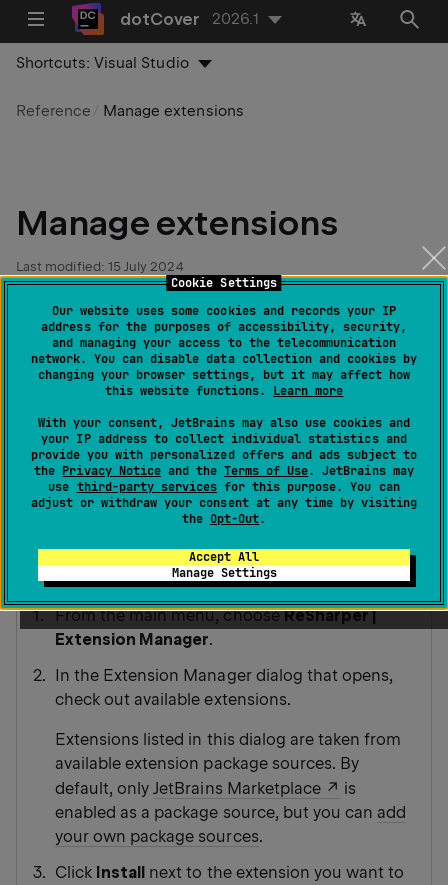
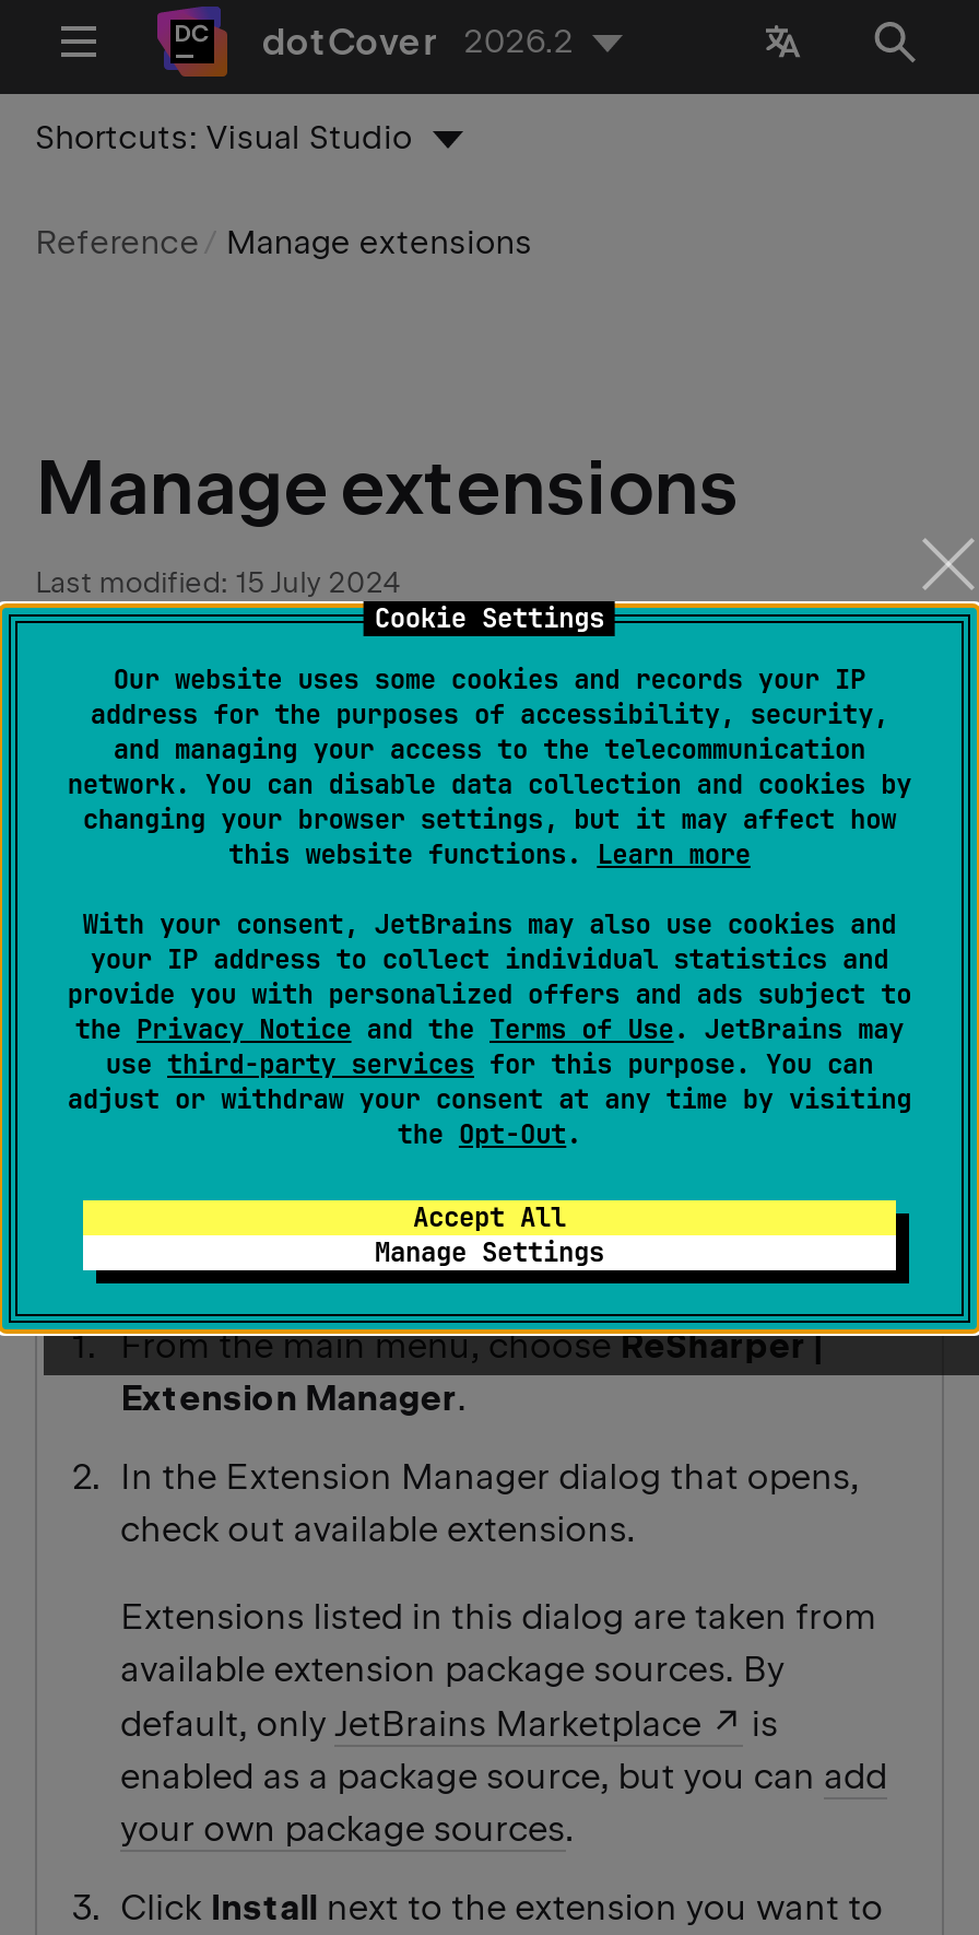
- dotCover 2026.1
+ dotCover 2026.2
